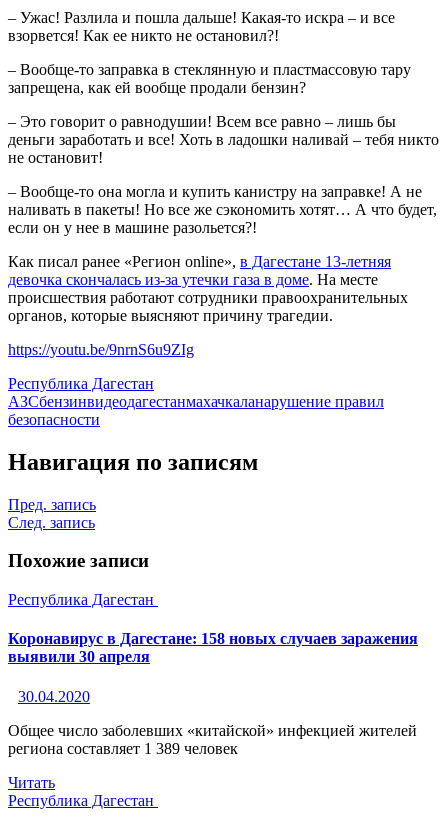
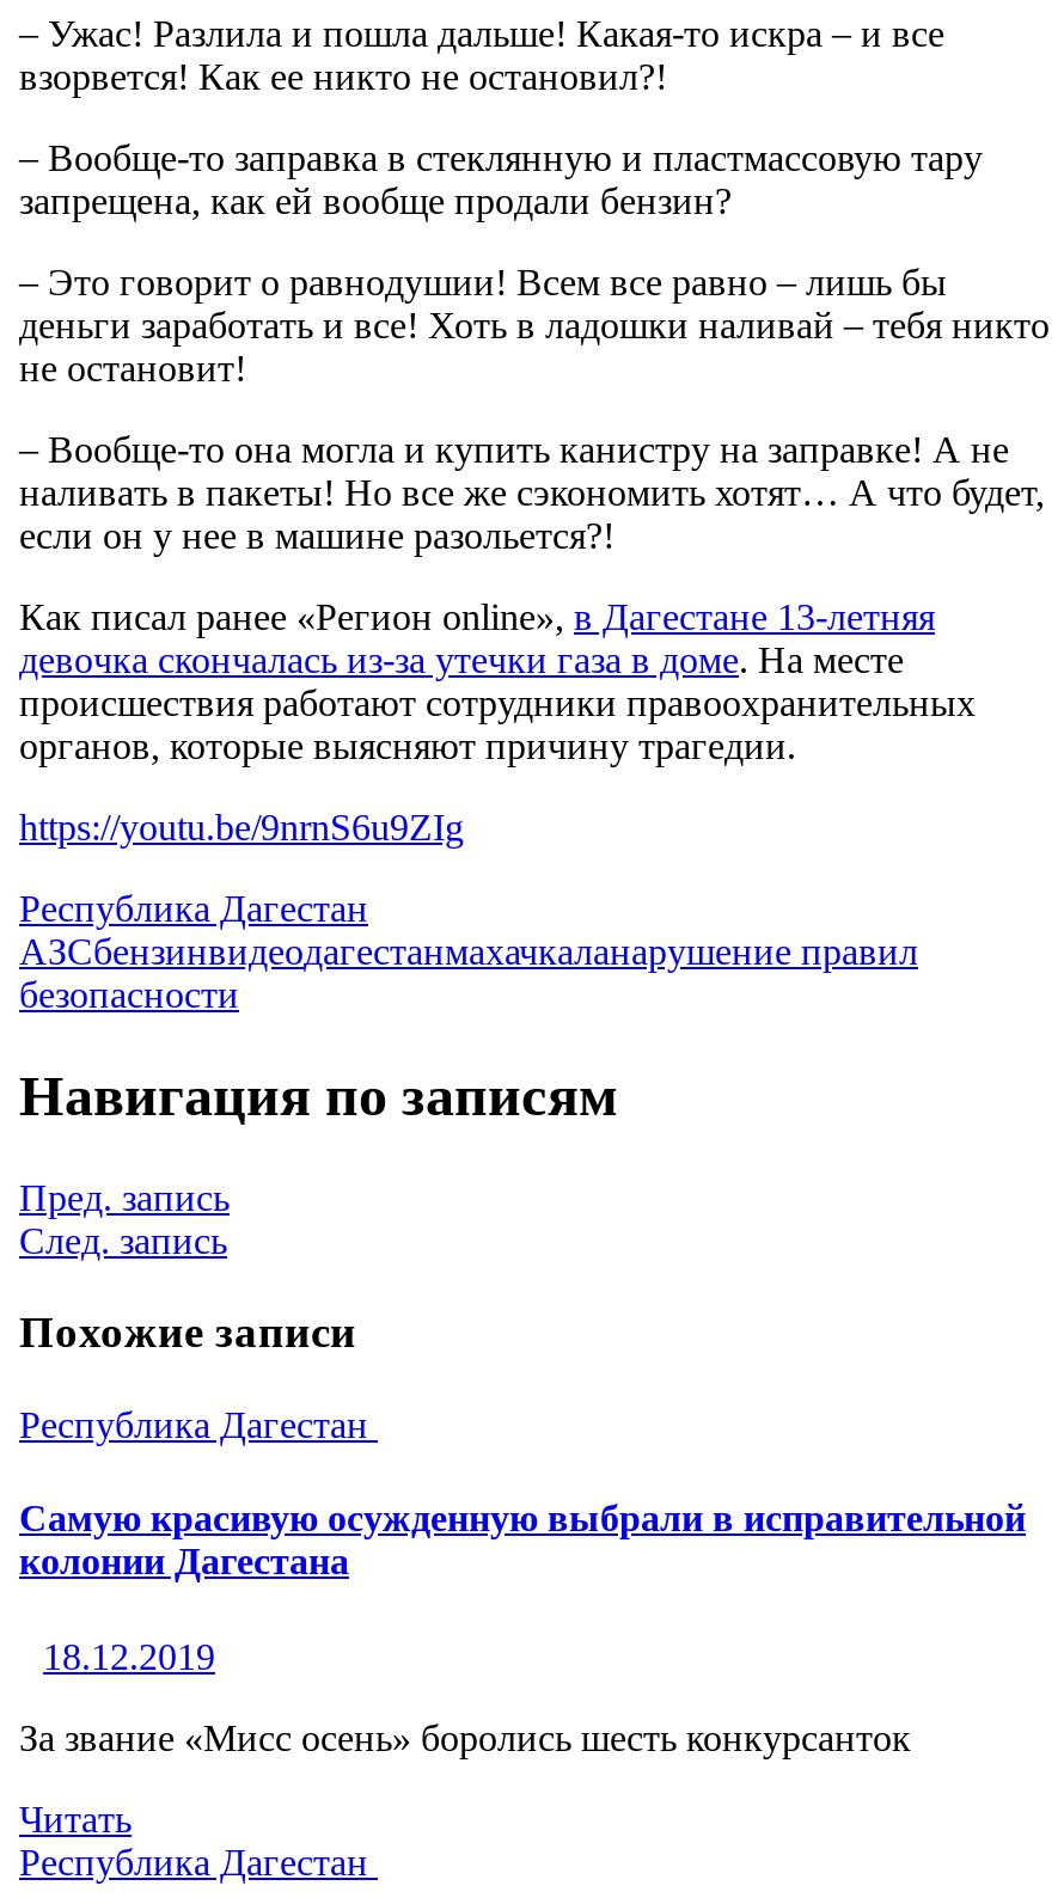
- Коронавирус в Дагестане: 158 новых случаев заражения
- выявили 30 апреля
+ Самую красивую осужденную выбрали в исправительной
+ колонии Дагестана

- 30.04.2020
+ 18.12.2019

- Общее число заболевших «китайской» инфекцией жителей
- региона составляет 1 389 человек
+ За звание «Мисс осень» боролись шесть конкурсанток
